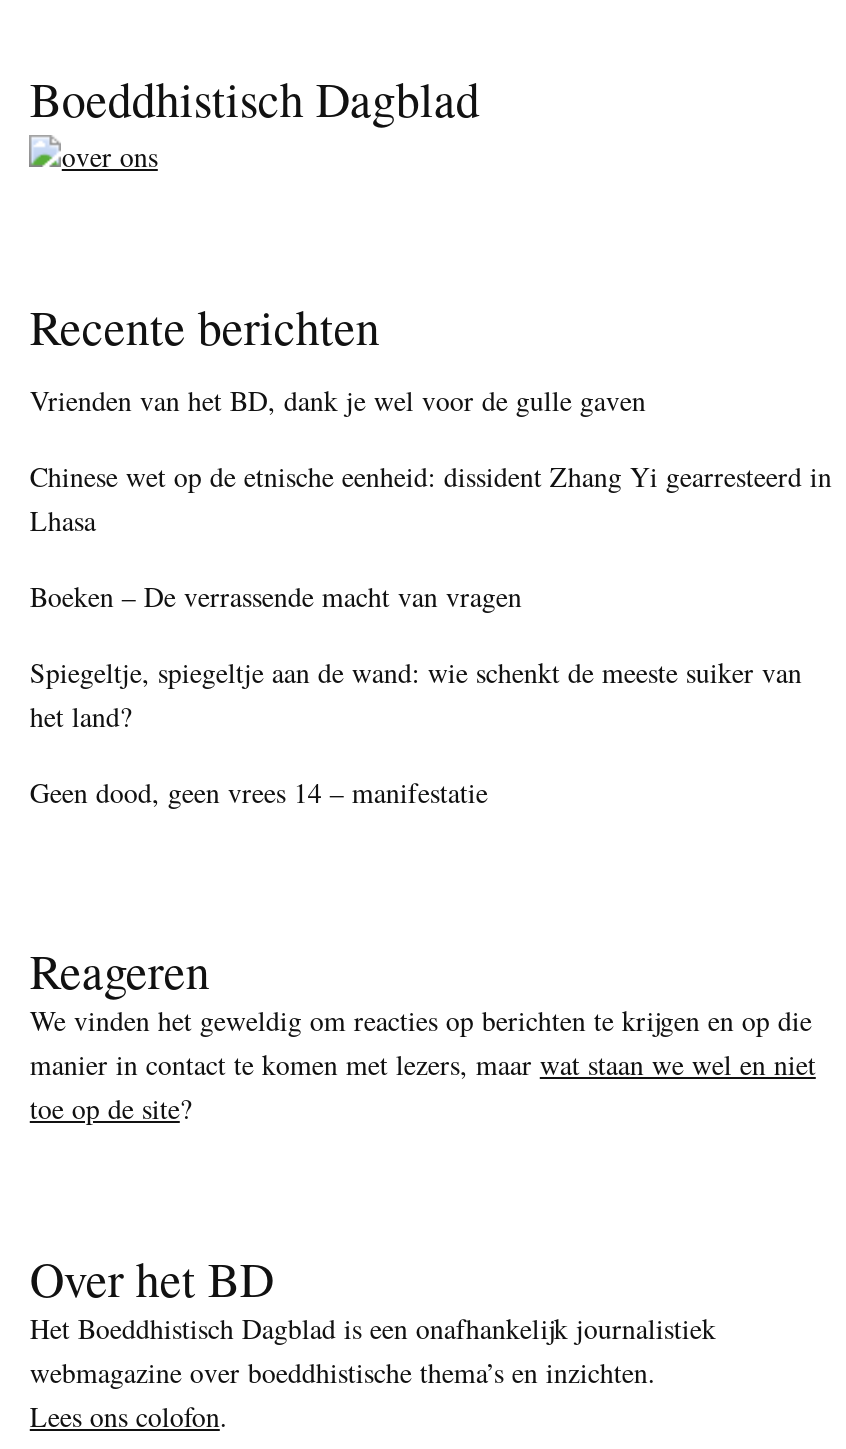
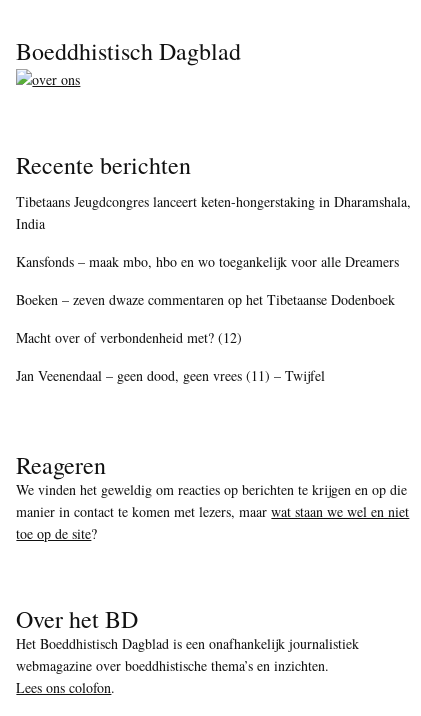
- Vrienden van het BD, dank je wel voor de gulle gaven
+ Tibetaans Jeugdcongres lanceert keten-hongerstaking in Dharamshala,
+ India

- Chinese wet op de etnische eenheid: dissident Zhang Yi gearresteerd in
- Lhasa
+ Kansfonds – maak mbo, hbo en wo toegankelijk voor alle Dreamers

- Boeken – De verrassende macht van vragen
+ Boeken – zeven dwaze commentaren op het Tibetaanse Dodenboek

- Spiegeltje, spiegeltje aan de wand: wie schenkt de meeste suiker van
- het land?
+ Macht over of verbondenheid met? (12)

- Geen dood, geen vrees 14 – manifestatie
+ Jan Veenendaal – geen dood, geen vrees (11) – Twijfel
